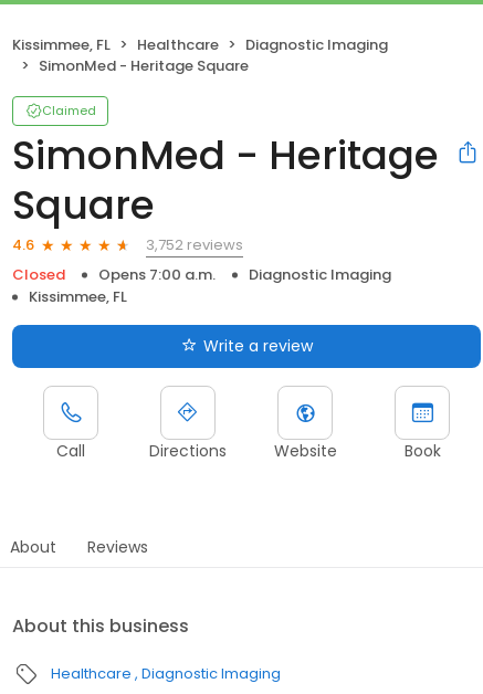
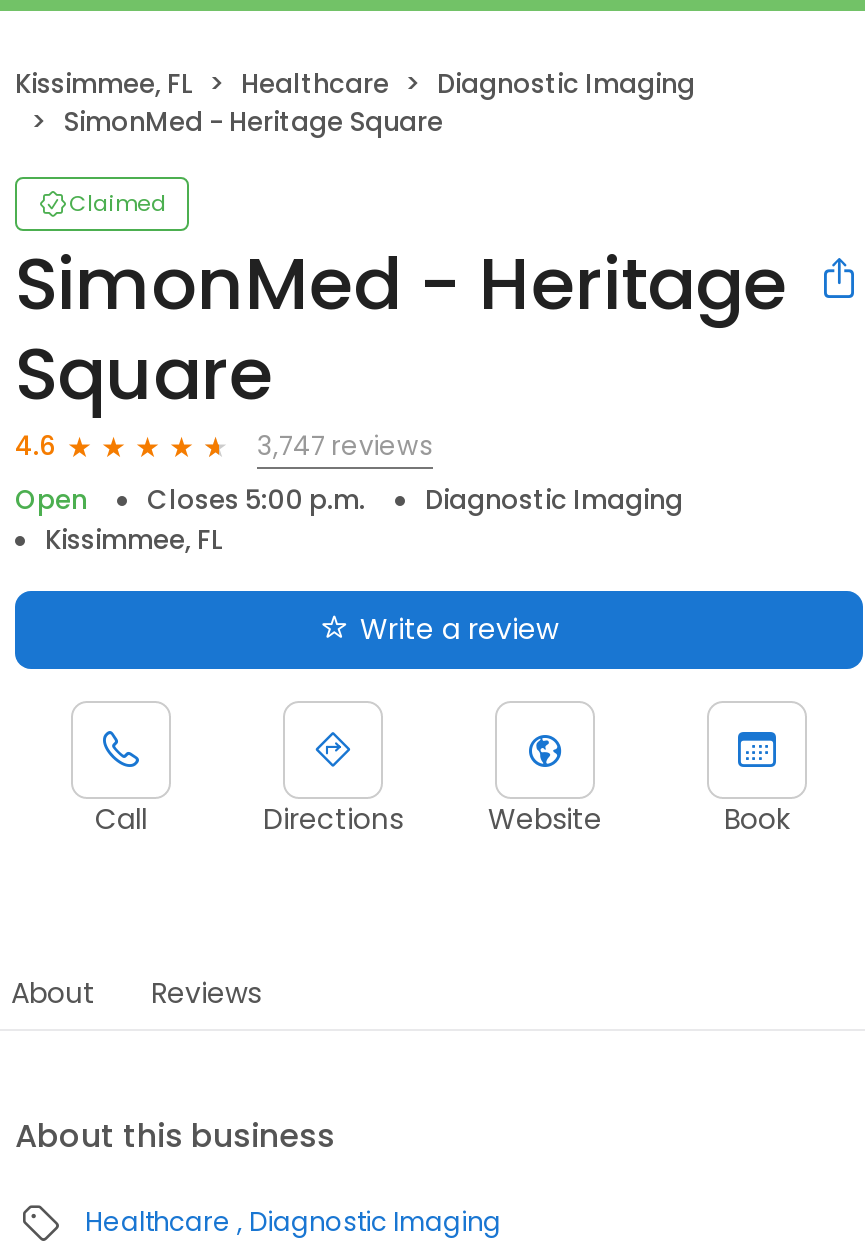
- 3,752 reviews
- Closed
- Opens 7:00 a.m.
+ 3,747 reviews
+ Open
+ Closes 5:00 p.m.
